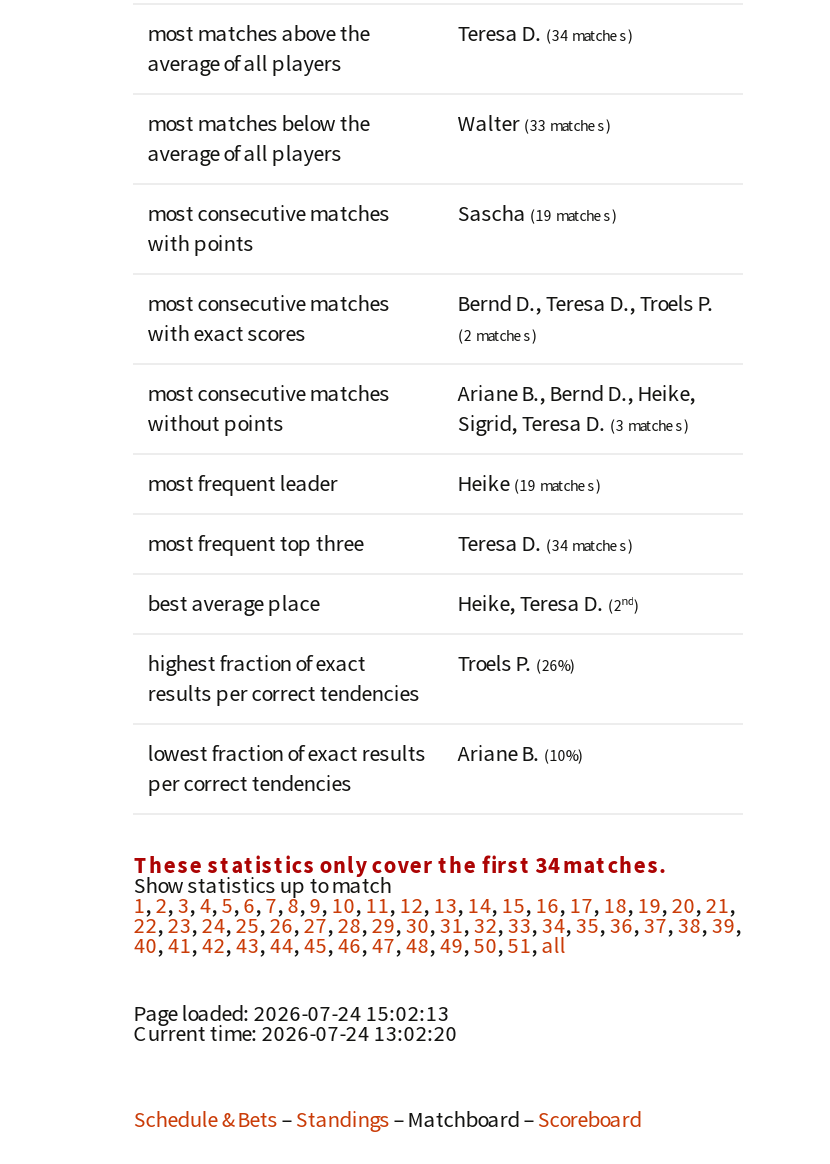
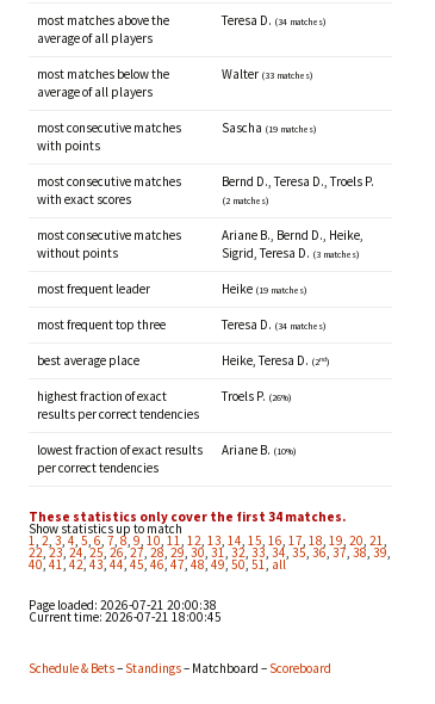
- Page loaded: 2026-07-24 15:02:13
+ Page loaded: 2026-07-21 20:00:38

- Current time:2026-07-24 13:02:20
+ Current time:2026-07-21 18:00:45
